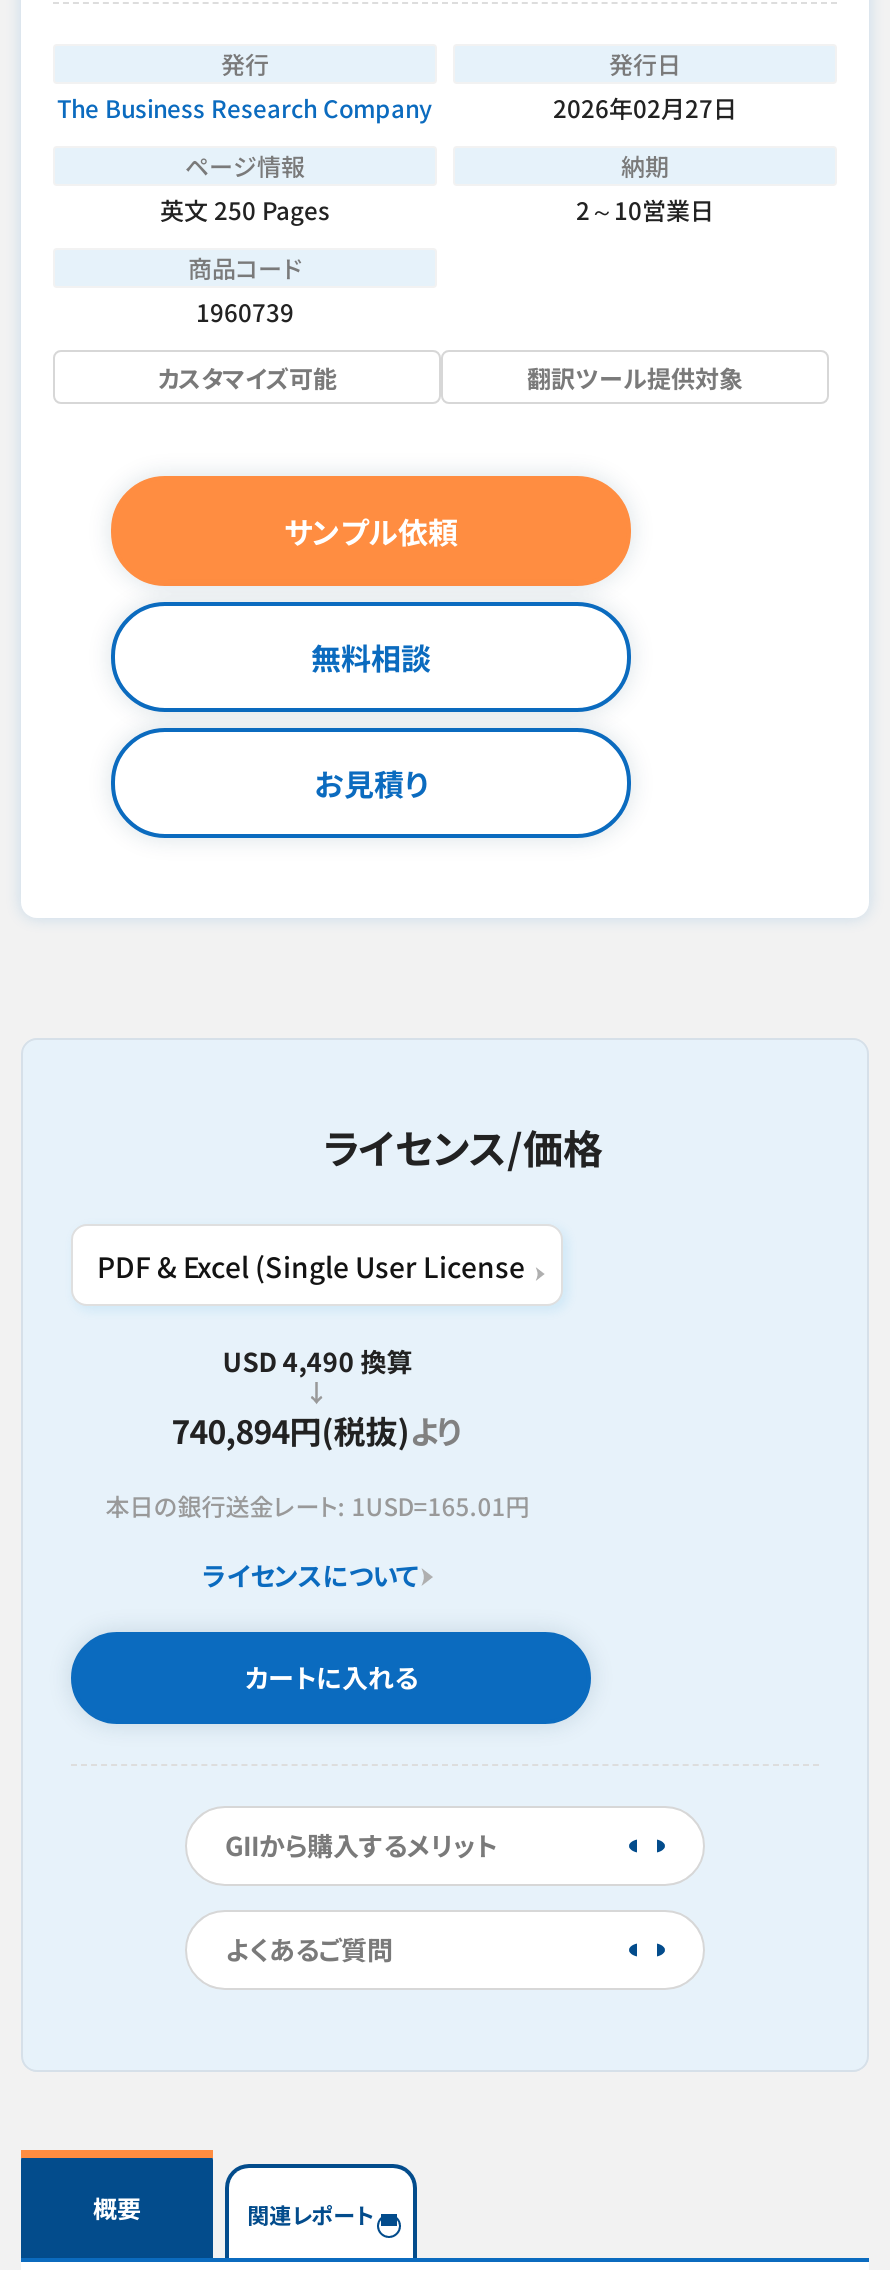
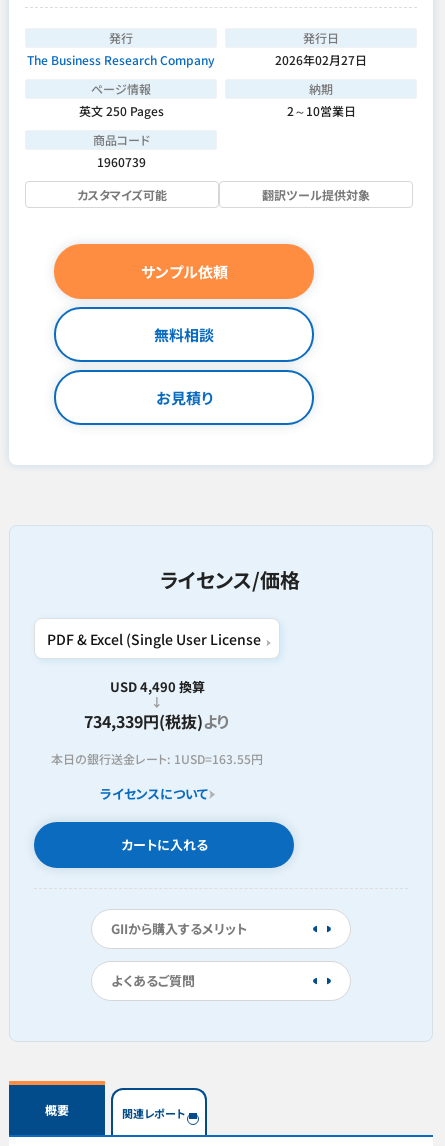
- 740,894円(税抜)より
+ 734,339円(税抜)より

- 本日の銀行送金レート: 1USD=165.01円
+ 本日の銀行送金レート: 1USD=163.55円
